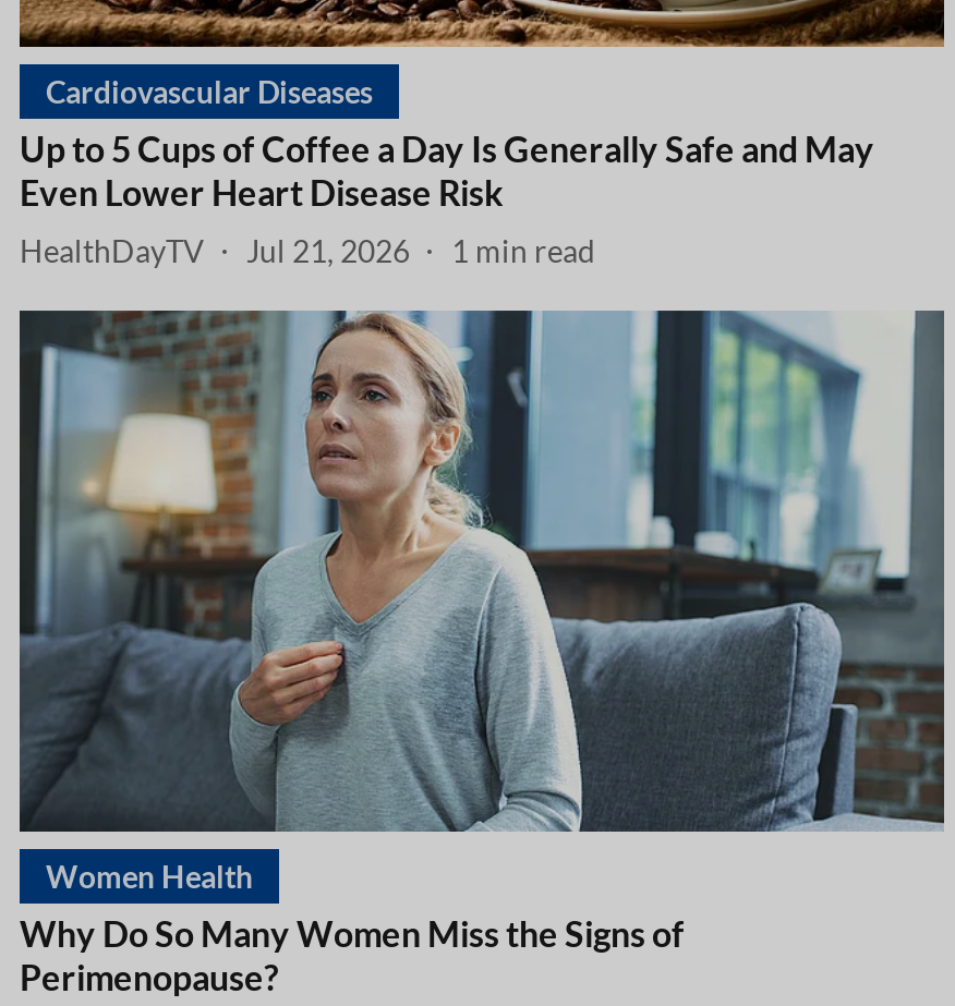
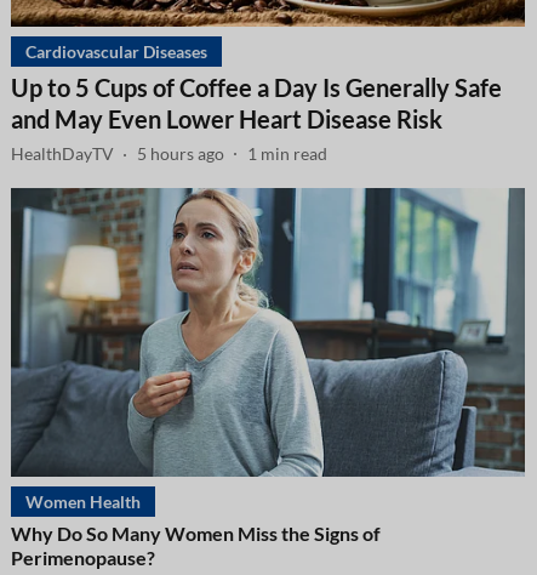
- HealthDayTV Jul 21, 2026 1 min read
+ HealthDayTV 5 hours ago 1 min read
